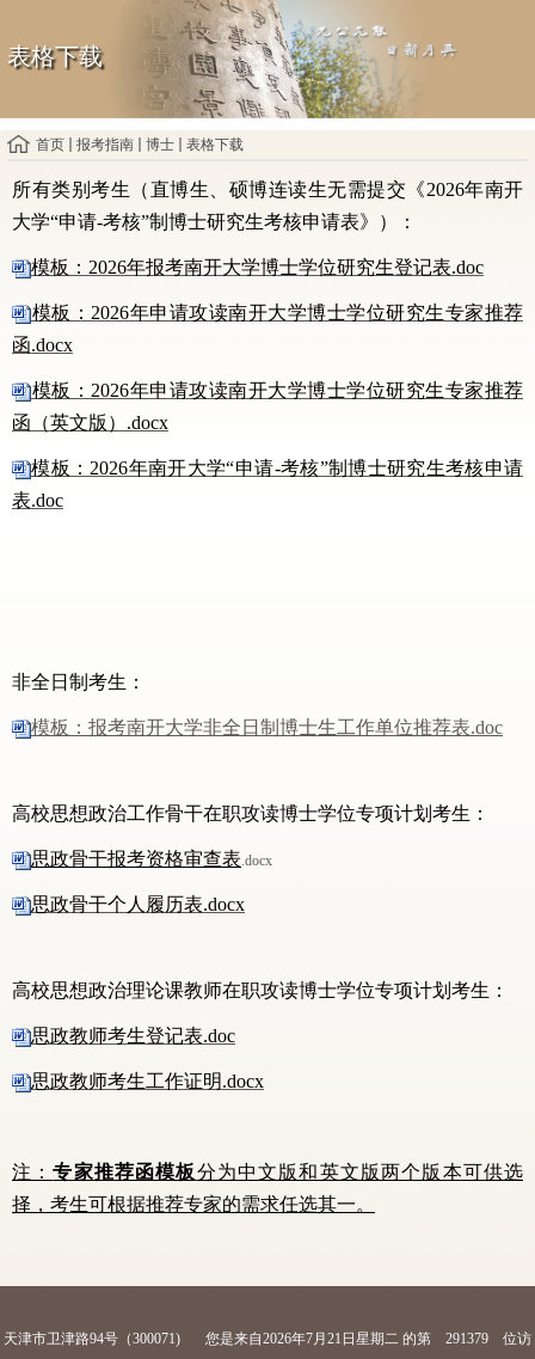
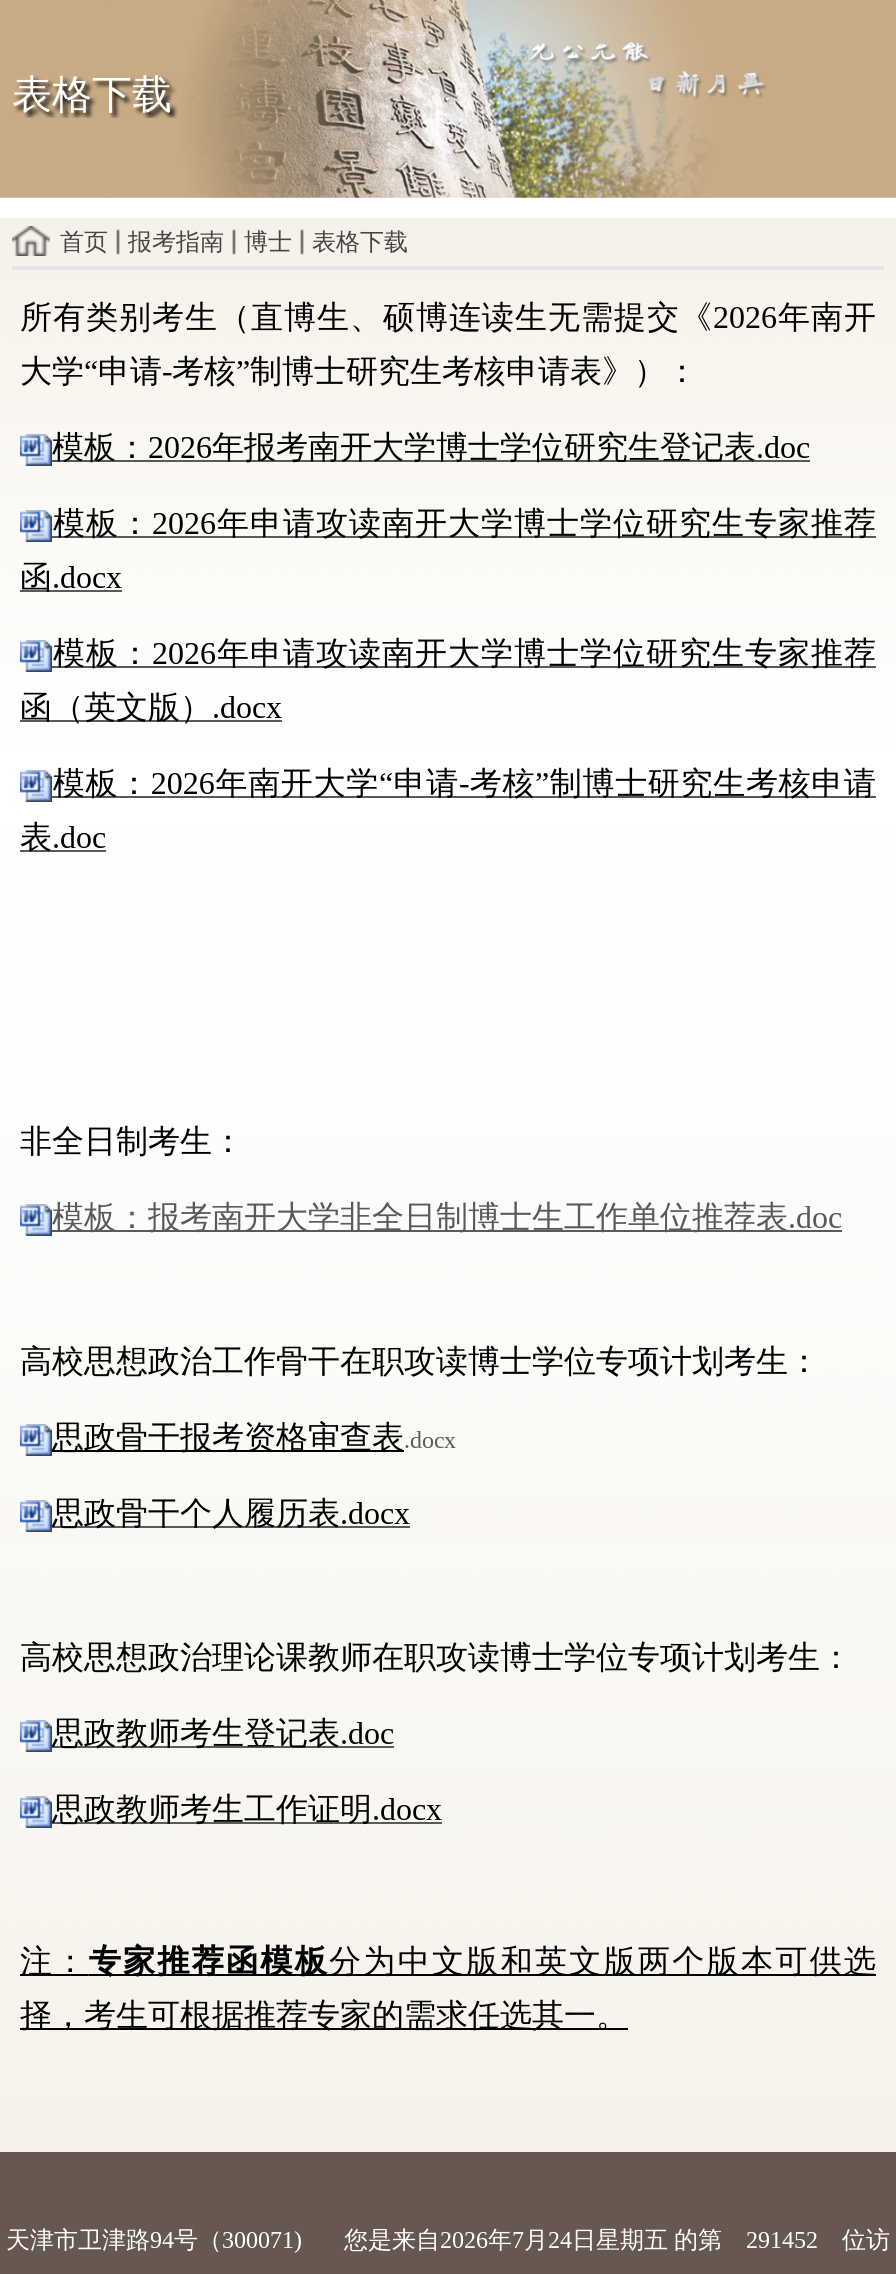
- 天津市卫津路94号（300071) 您是来自2026年7月21日星期二的第
+ 天津市卫津路94号（300071) 您是来自2026年7月24日星期五的第

- 291379
+ 291452
